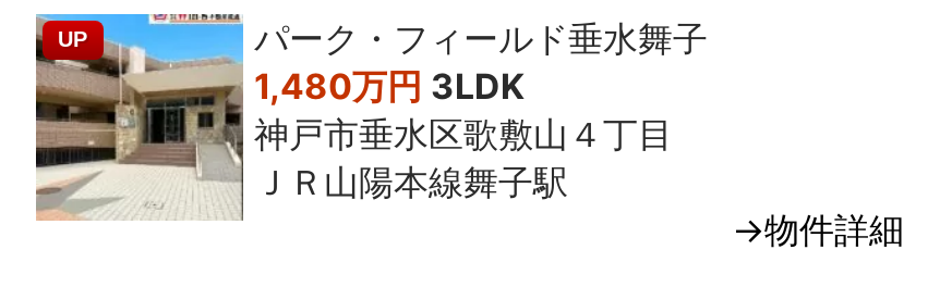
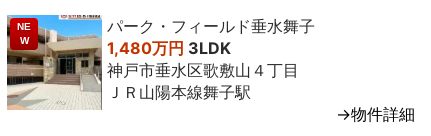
- UP
+ NE
+ W
